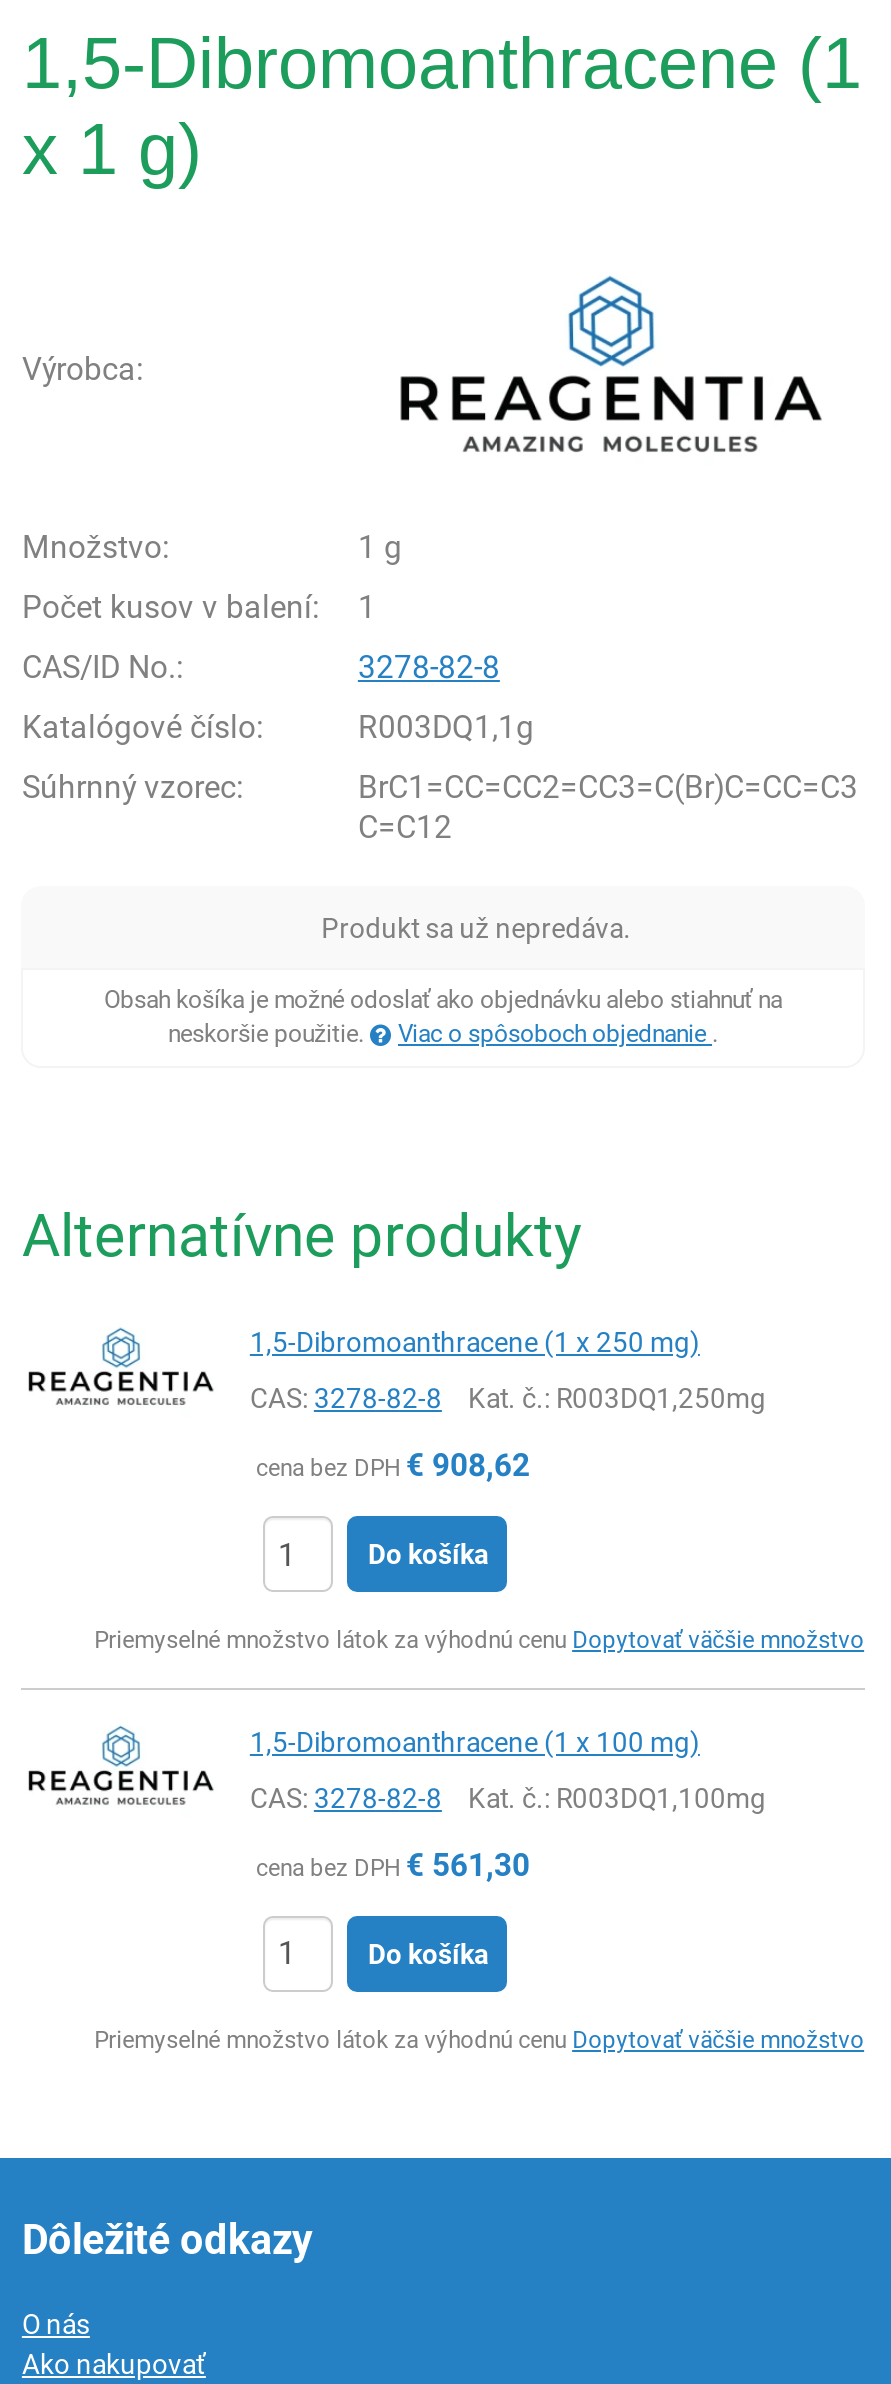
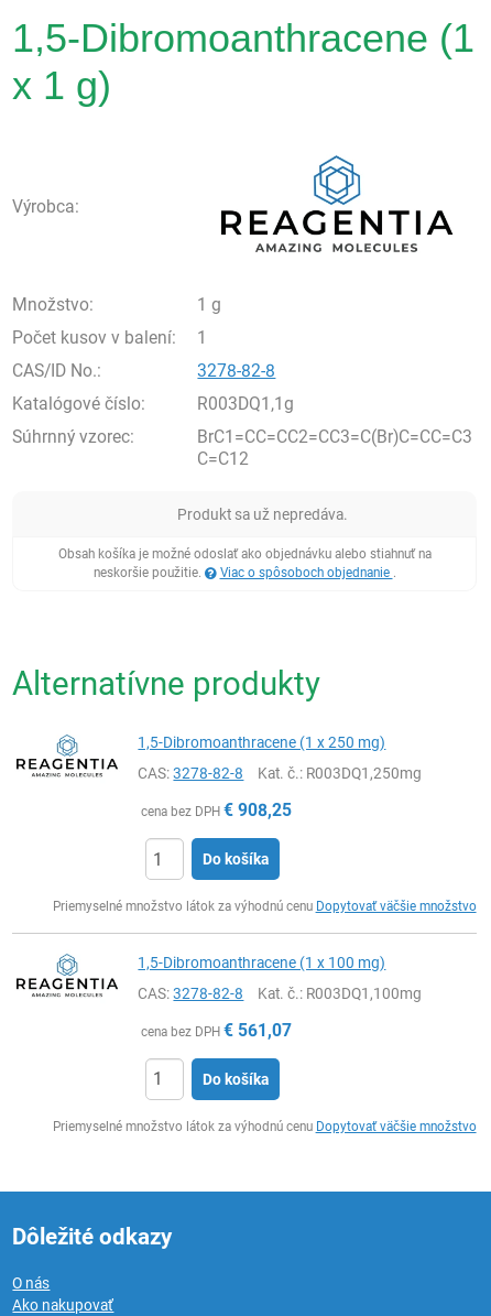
- cena bez DPH €908,62
+ cena bez DPH €908,25

- cena bez DPH €561,30
+ cena bez DPH €561,07
